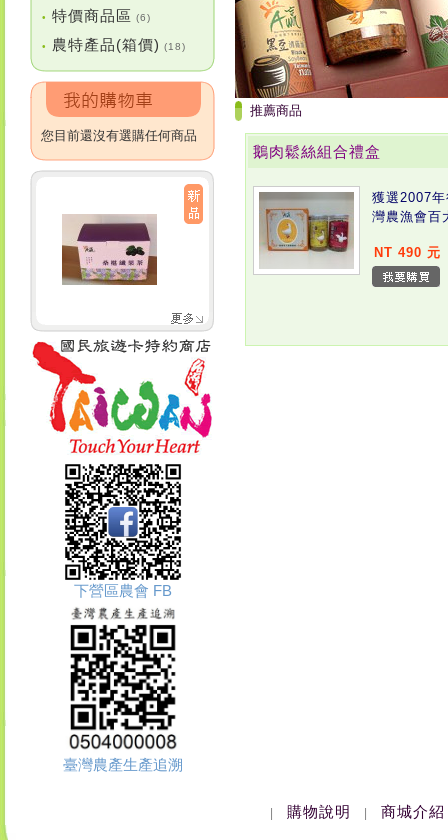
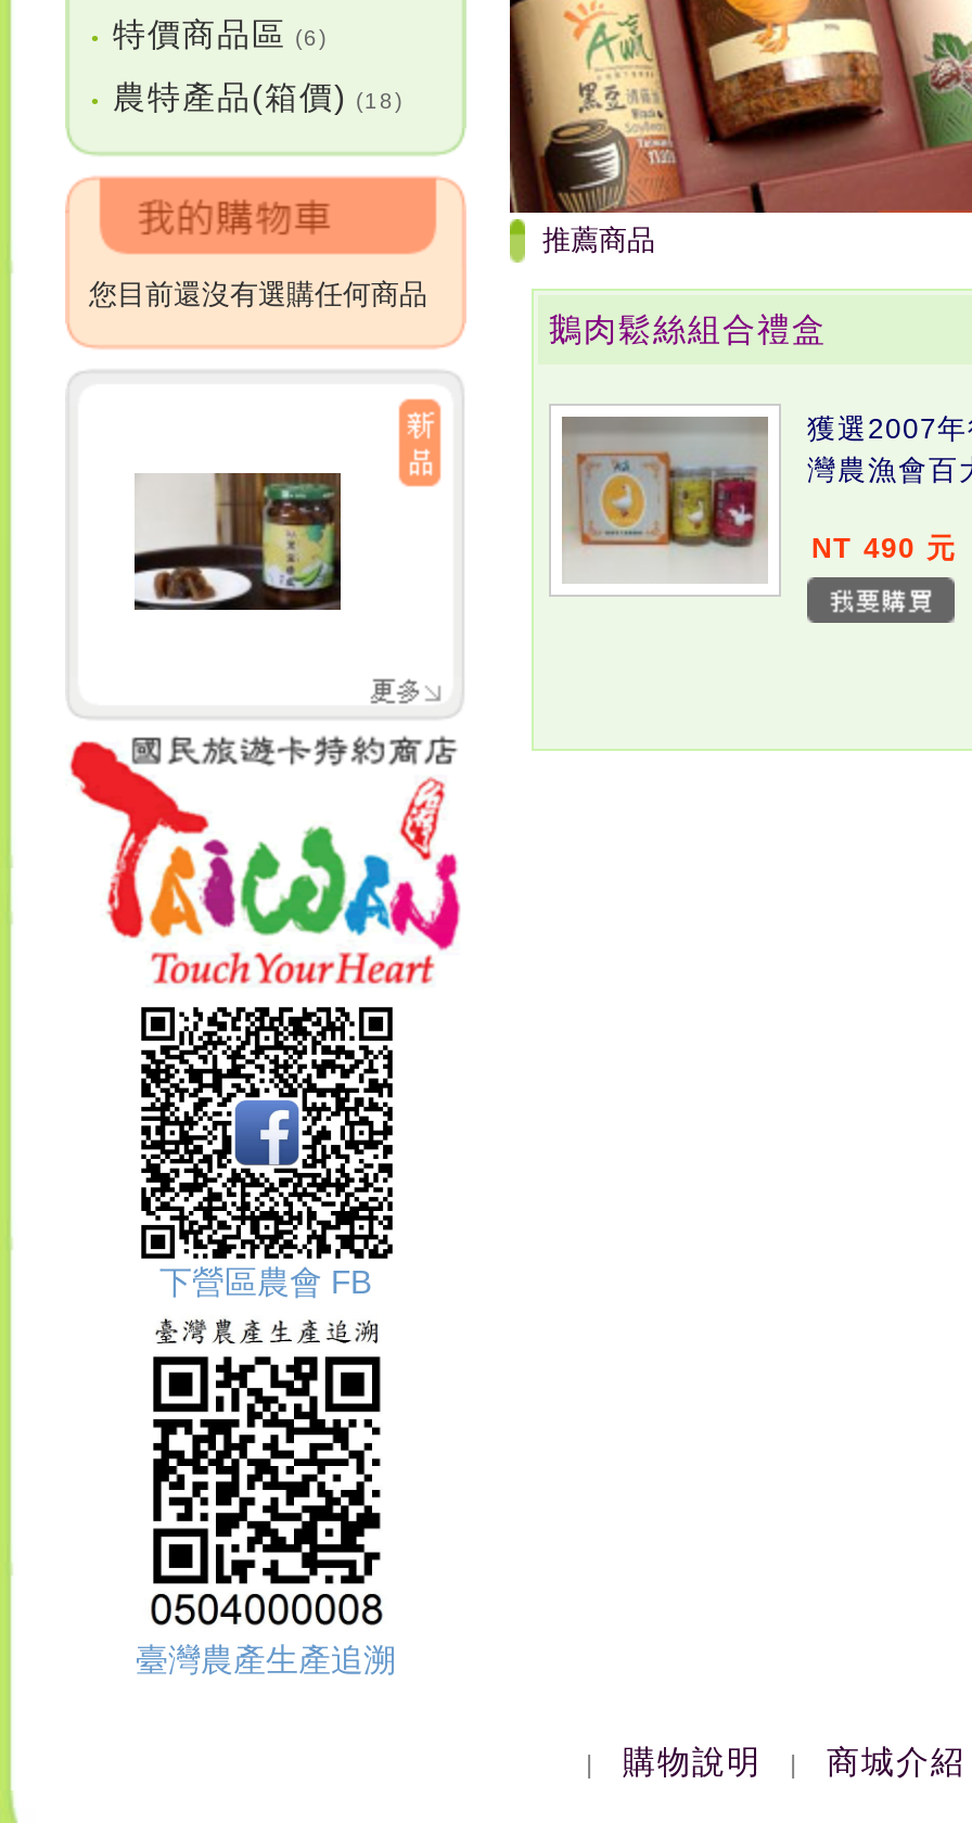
- [image]
+ [image]
